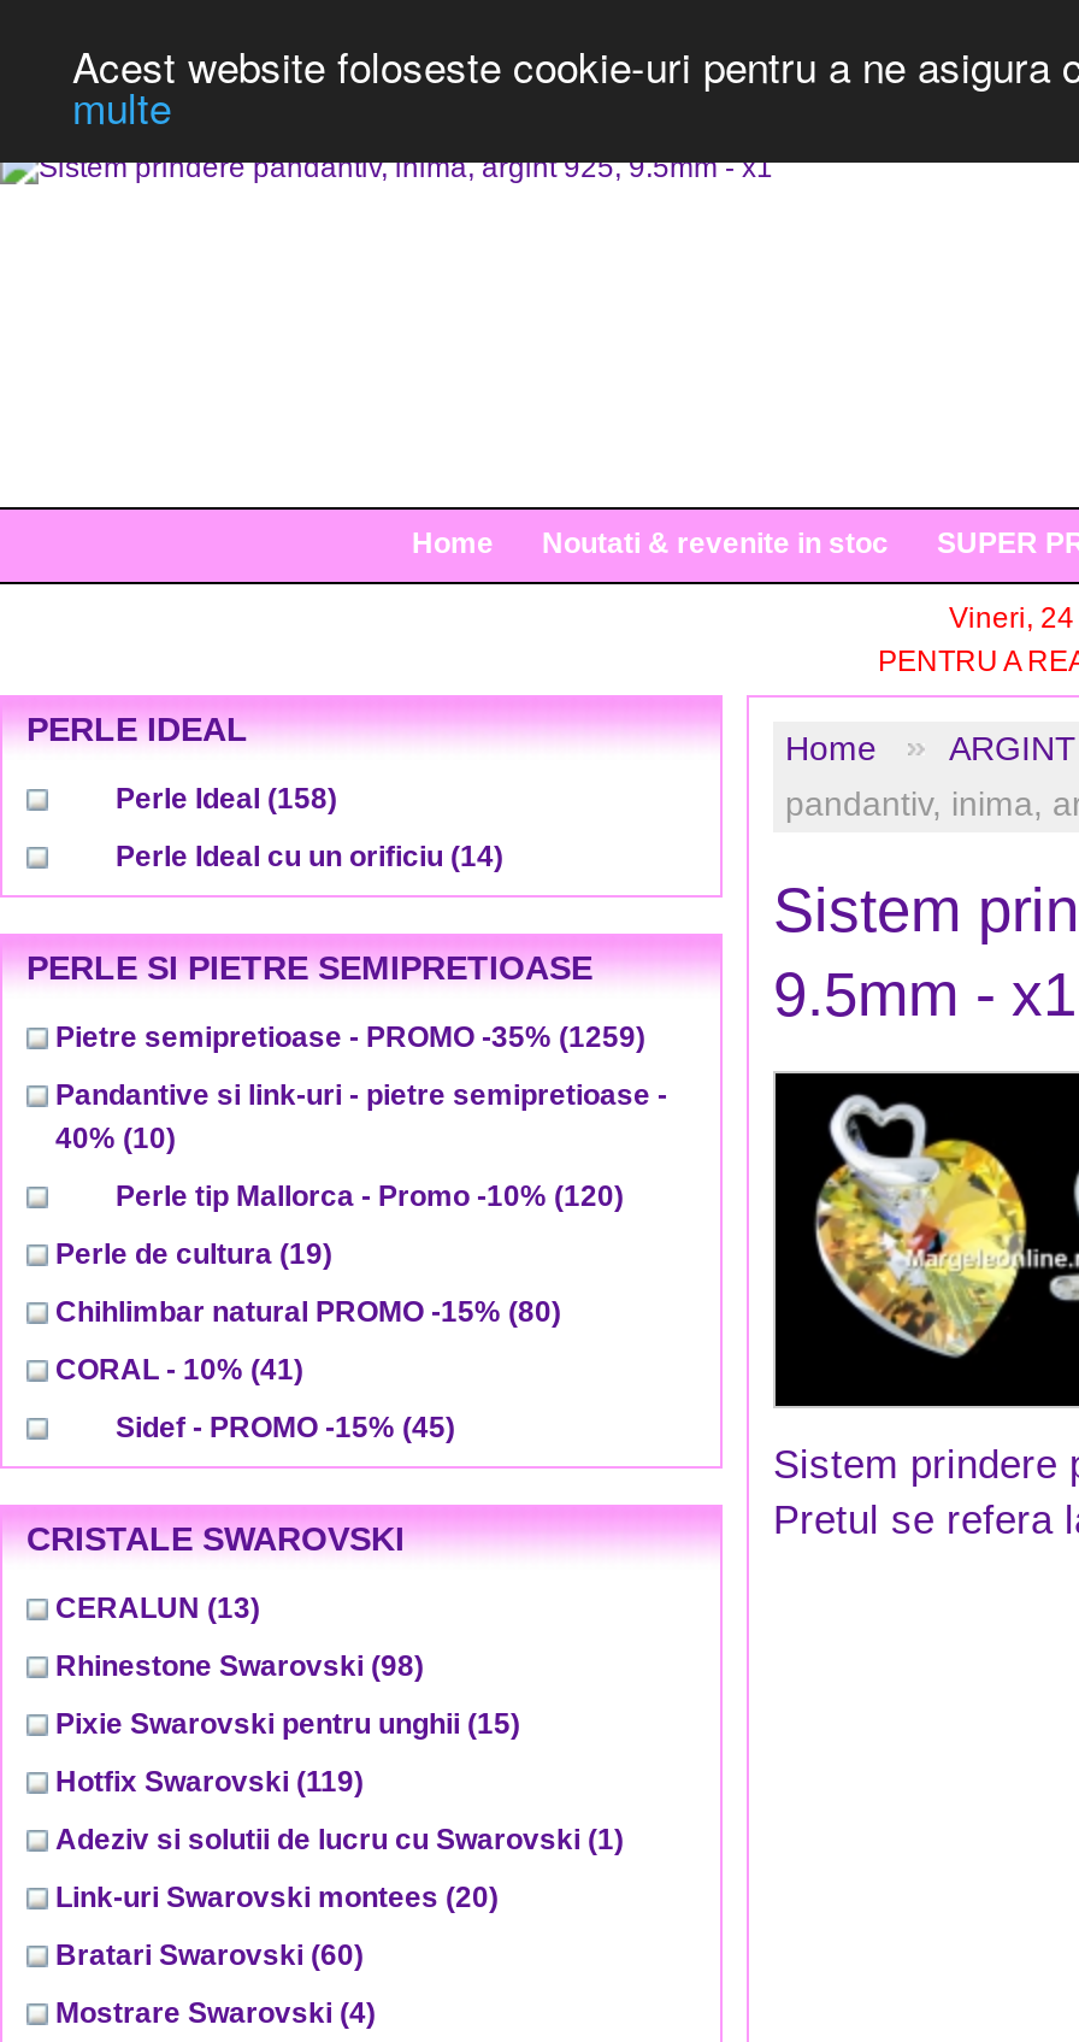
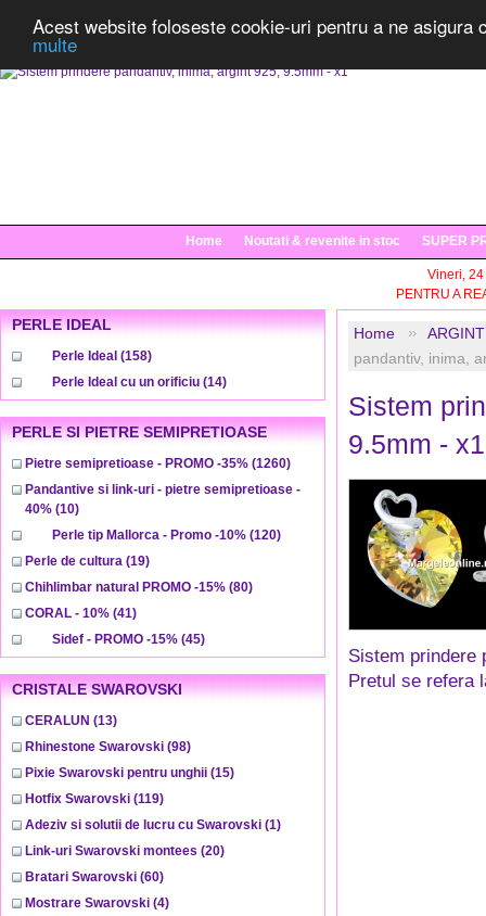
- Pietre semipretioase - PROMO -35% (1259)
+ Pietre semipretioase - PROMO -35% (1260)
